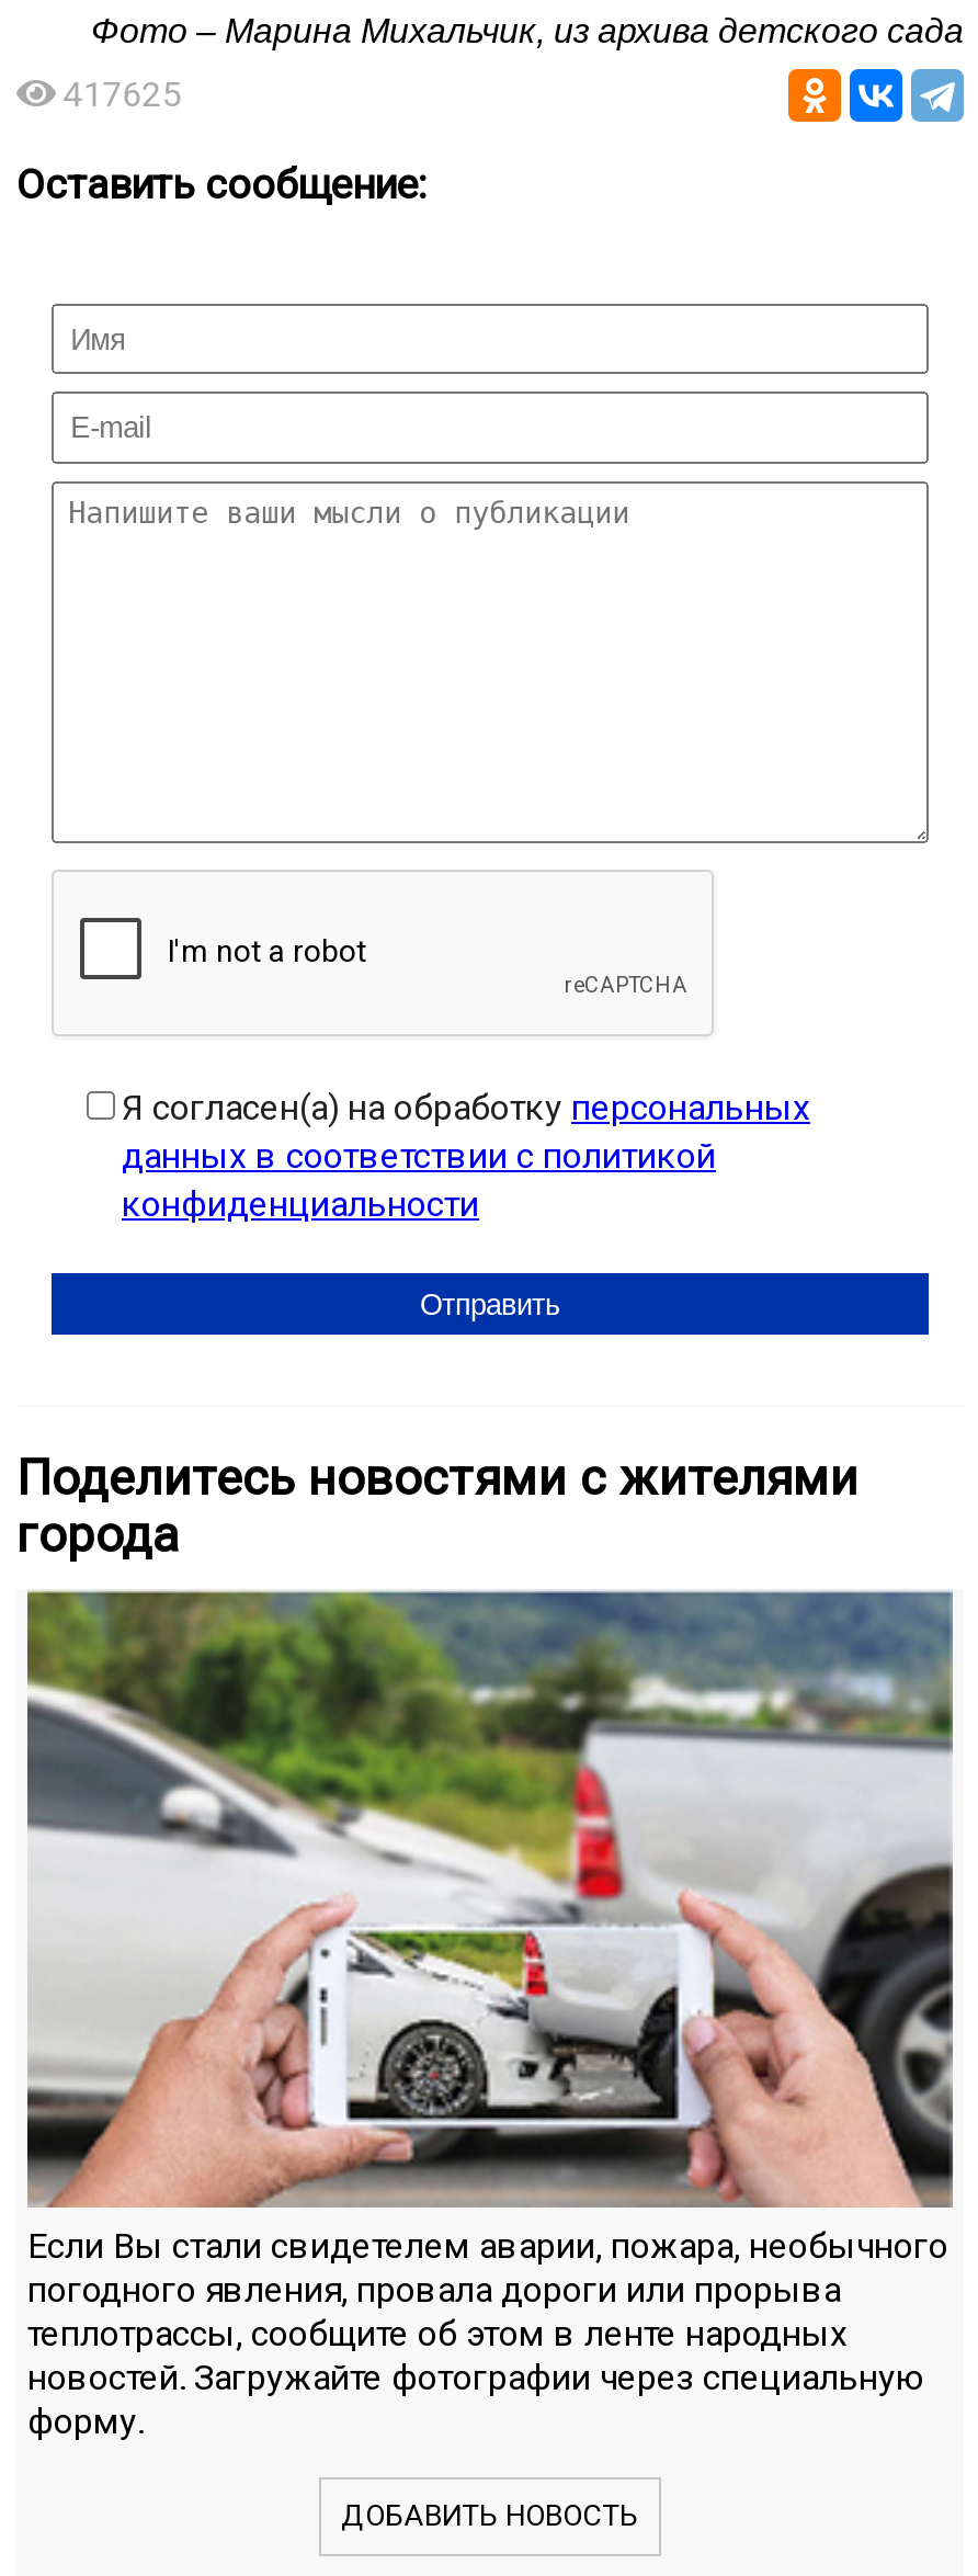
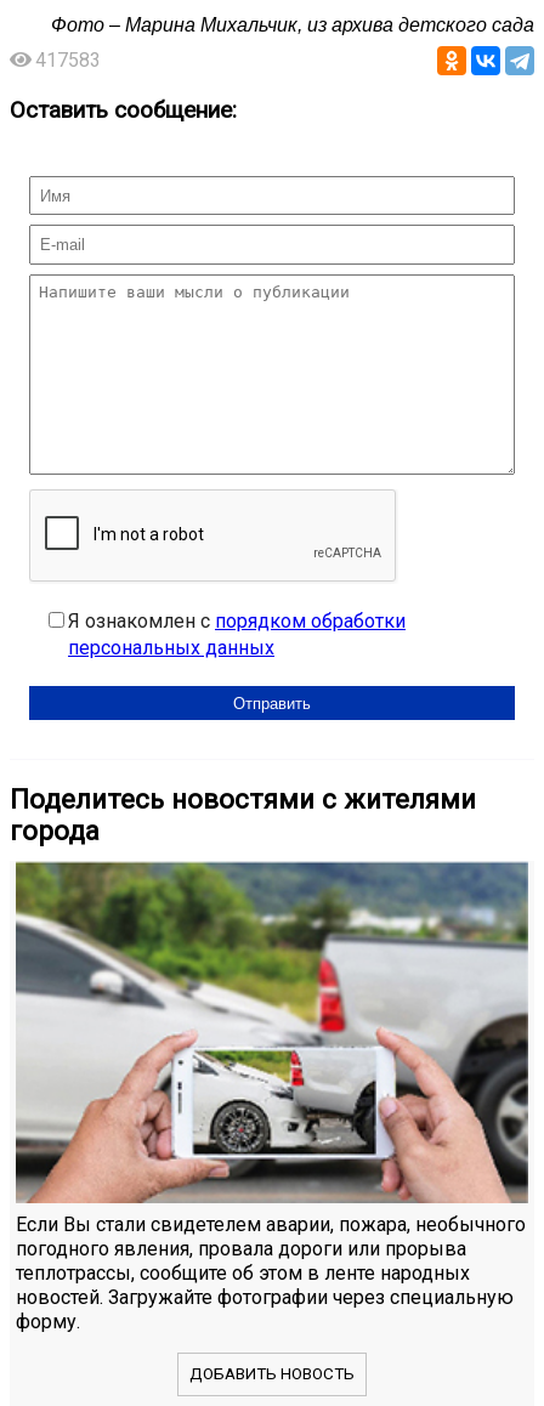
- 417625
+ 417583

- Я согласен(а) на обработку персональных
- данных в соответствии с политикой
- конфиденциальности
+ Я ознакомлен с порядком обработки
+ персональных данных
